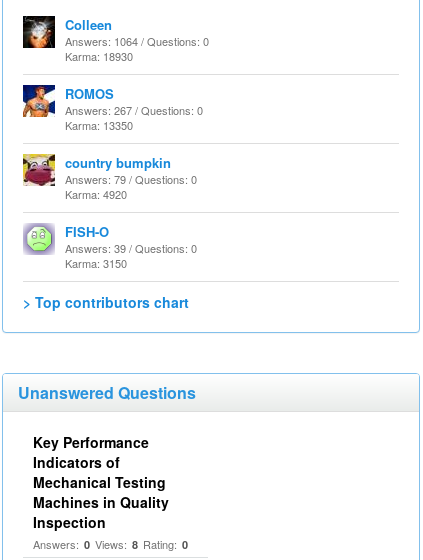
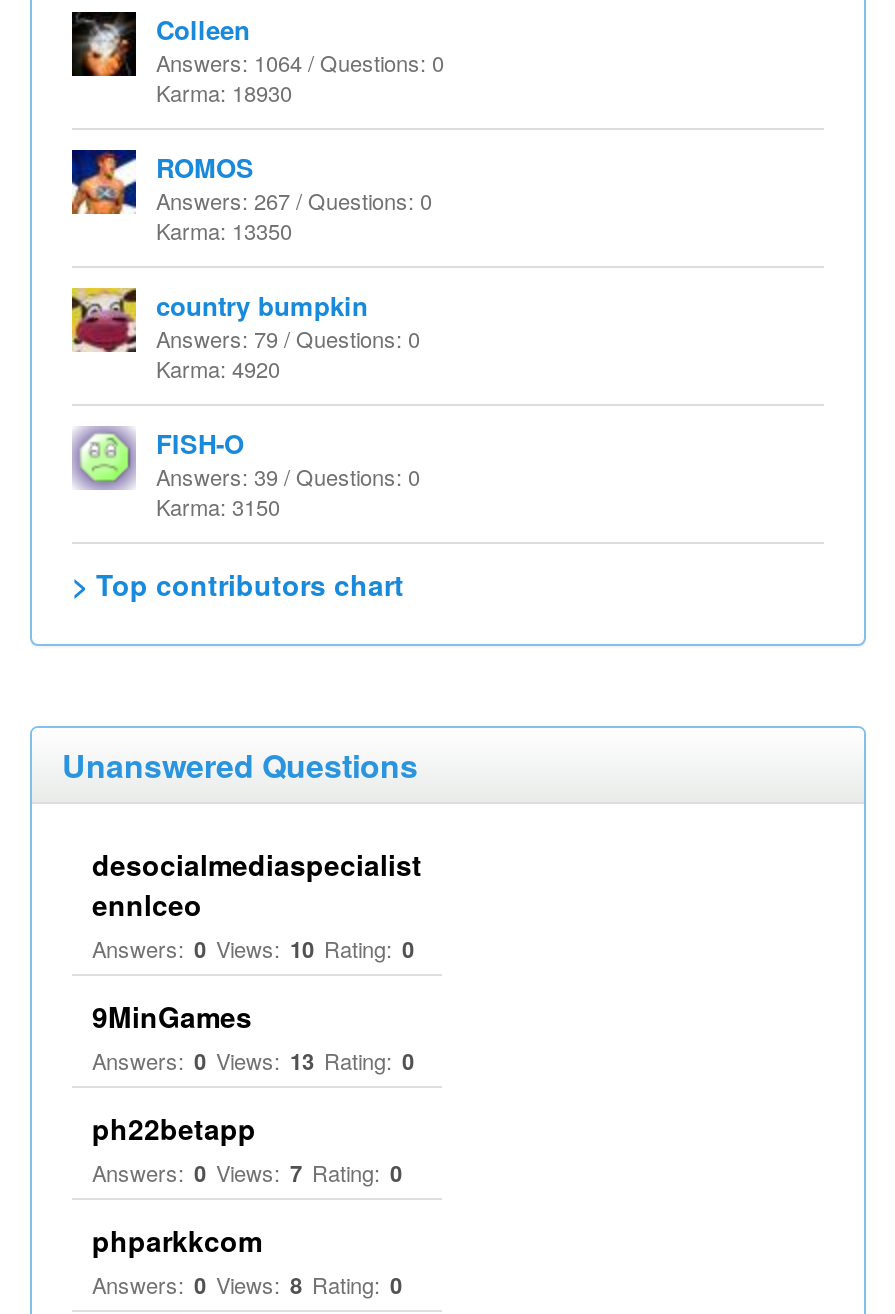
- Key Performance
- Indicators of
- Mechanical Testing
- Machines in Quality
- Inspection
+ desocialmediaspecialist
+ ennlceo
+ Answers: 0 Views: 10 Rating: 0
+ 9MinGames
+ Answers: 0 Views: 13 Rating: 0
+ ph22betapp
+ Answers: 0 Views: 7 Rating: 0
+ phparkkcom
